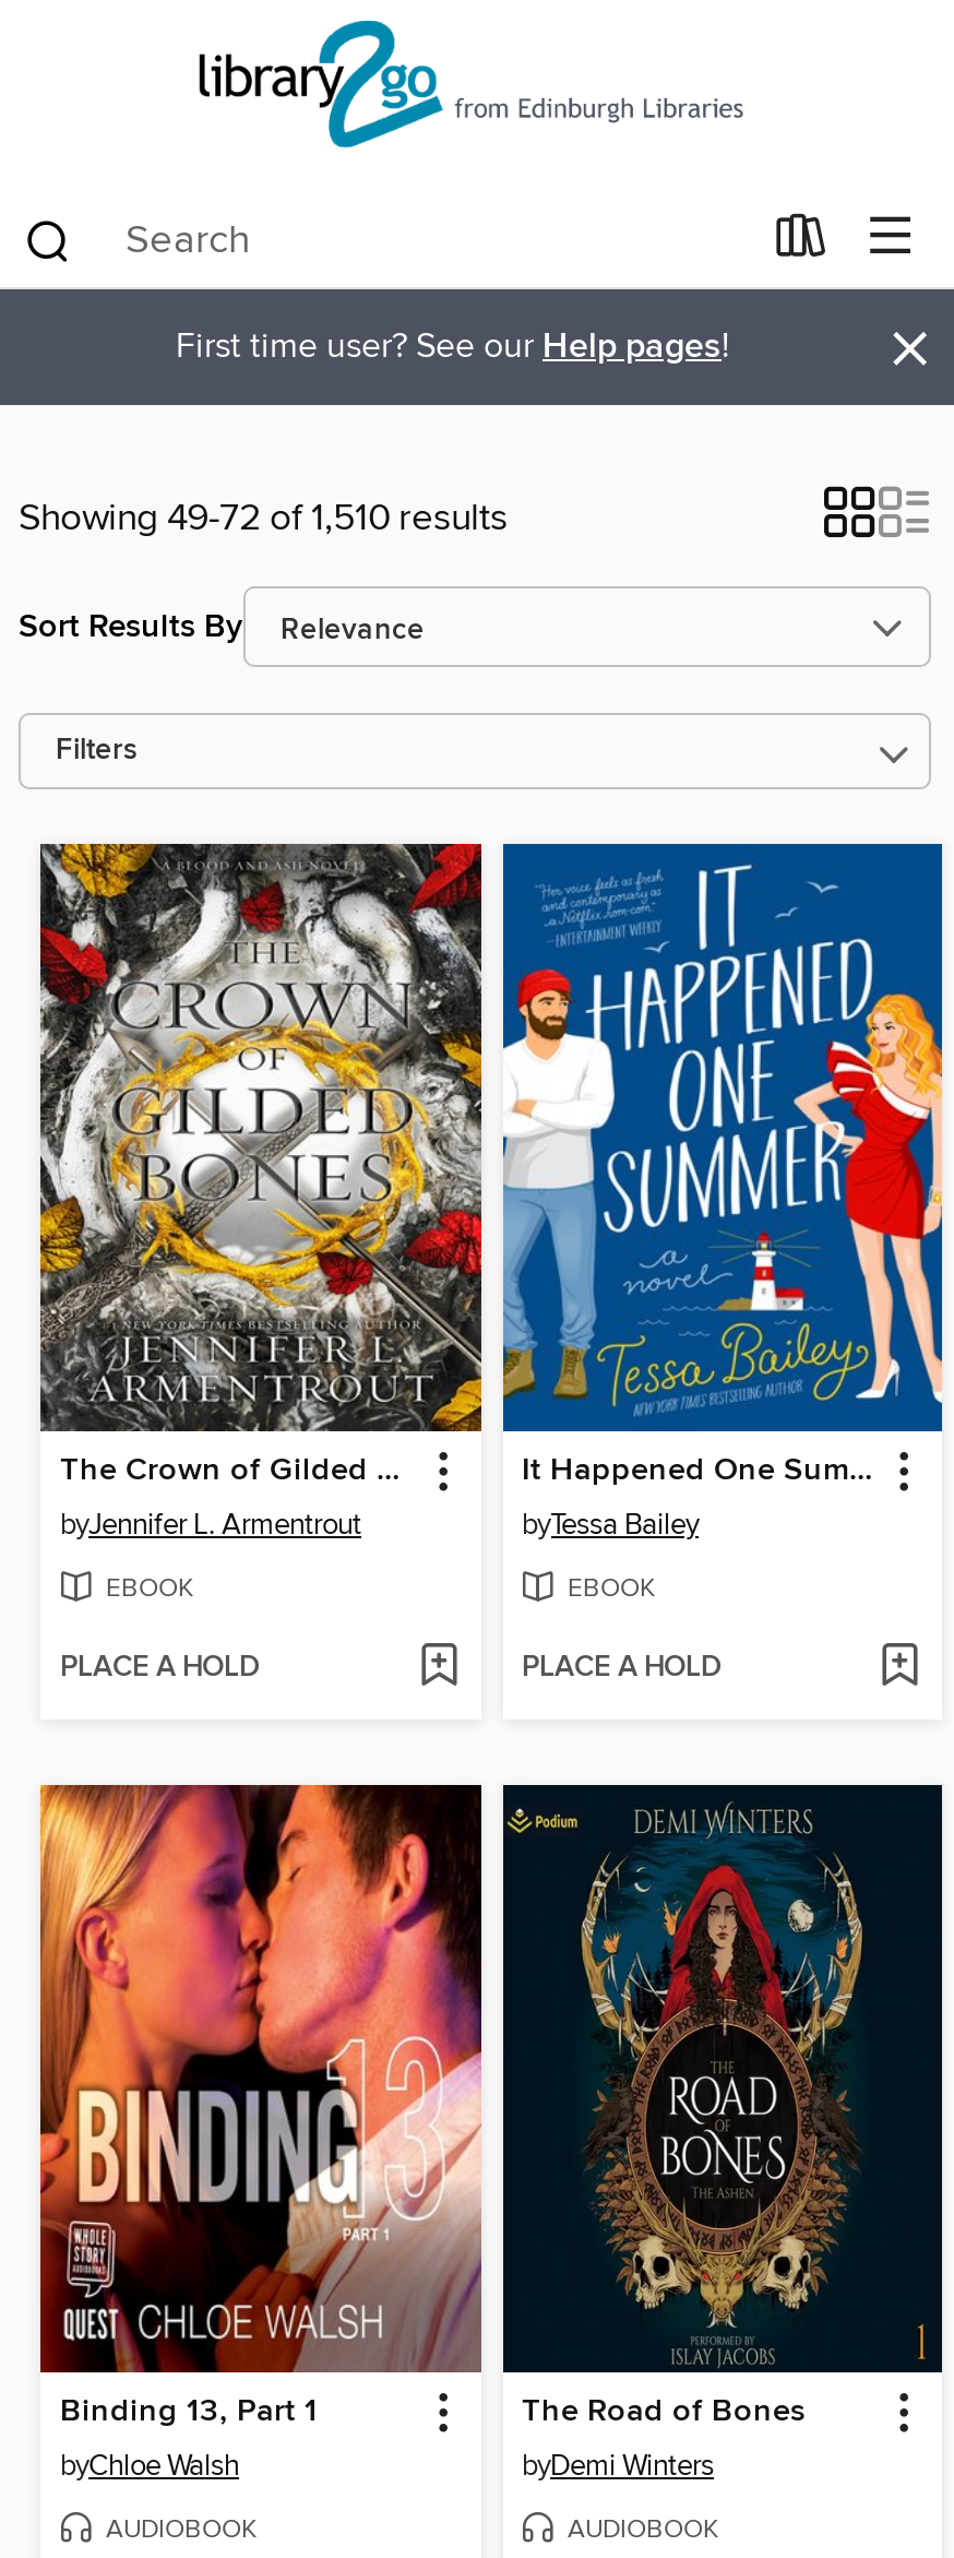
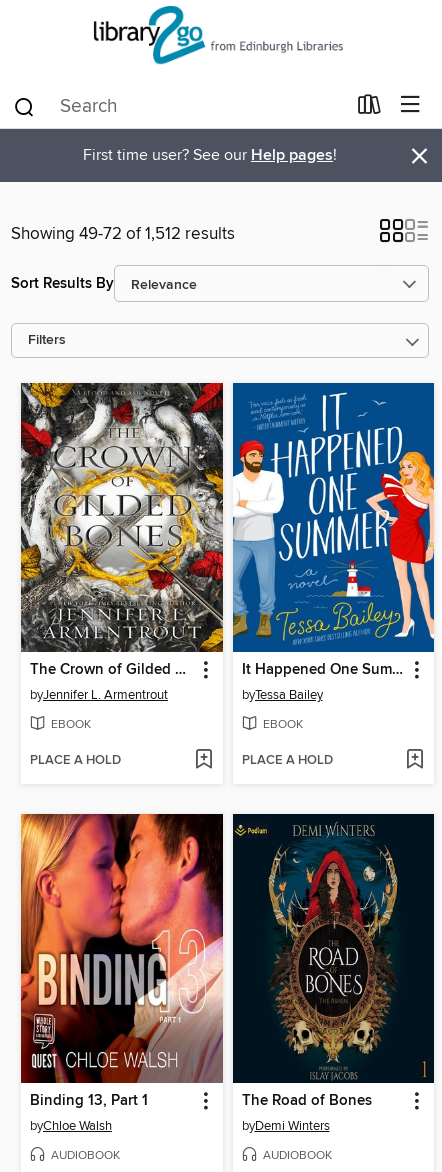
- Showing 49-72 of 1,510 results
+ Showing 49-72 of 1,512 results
